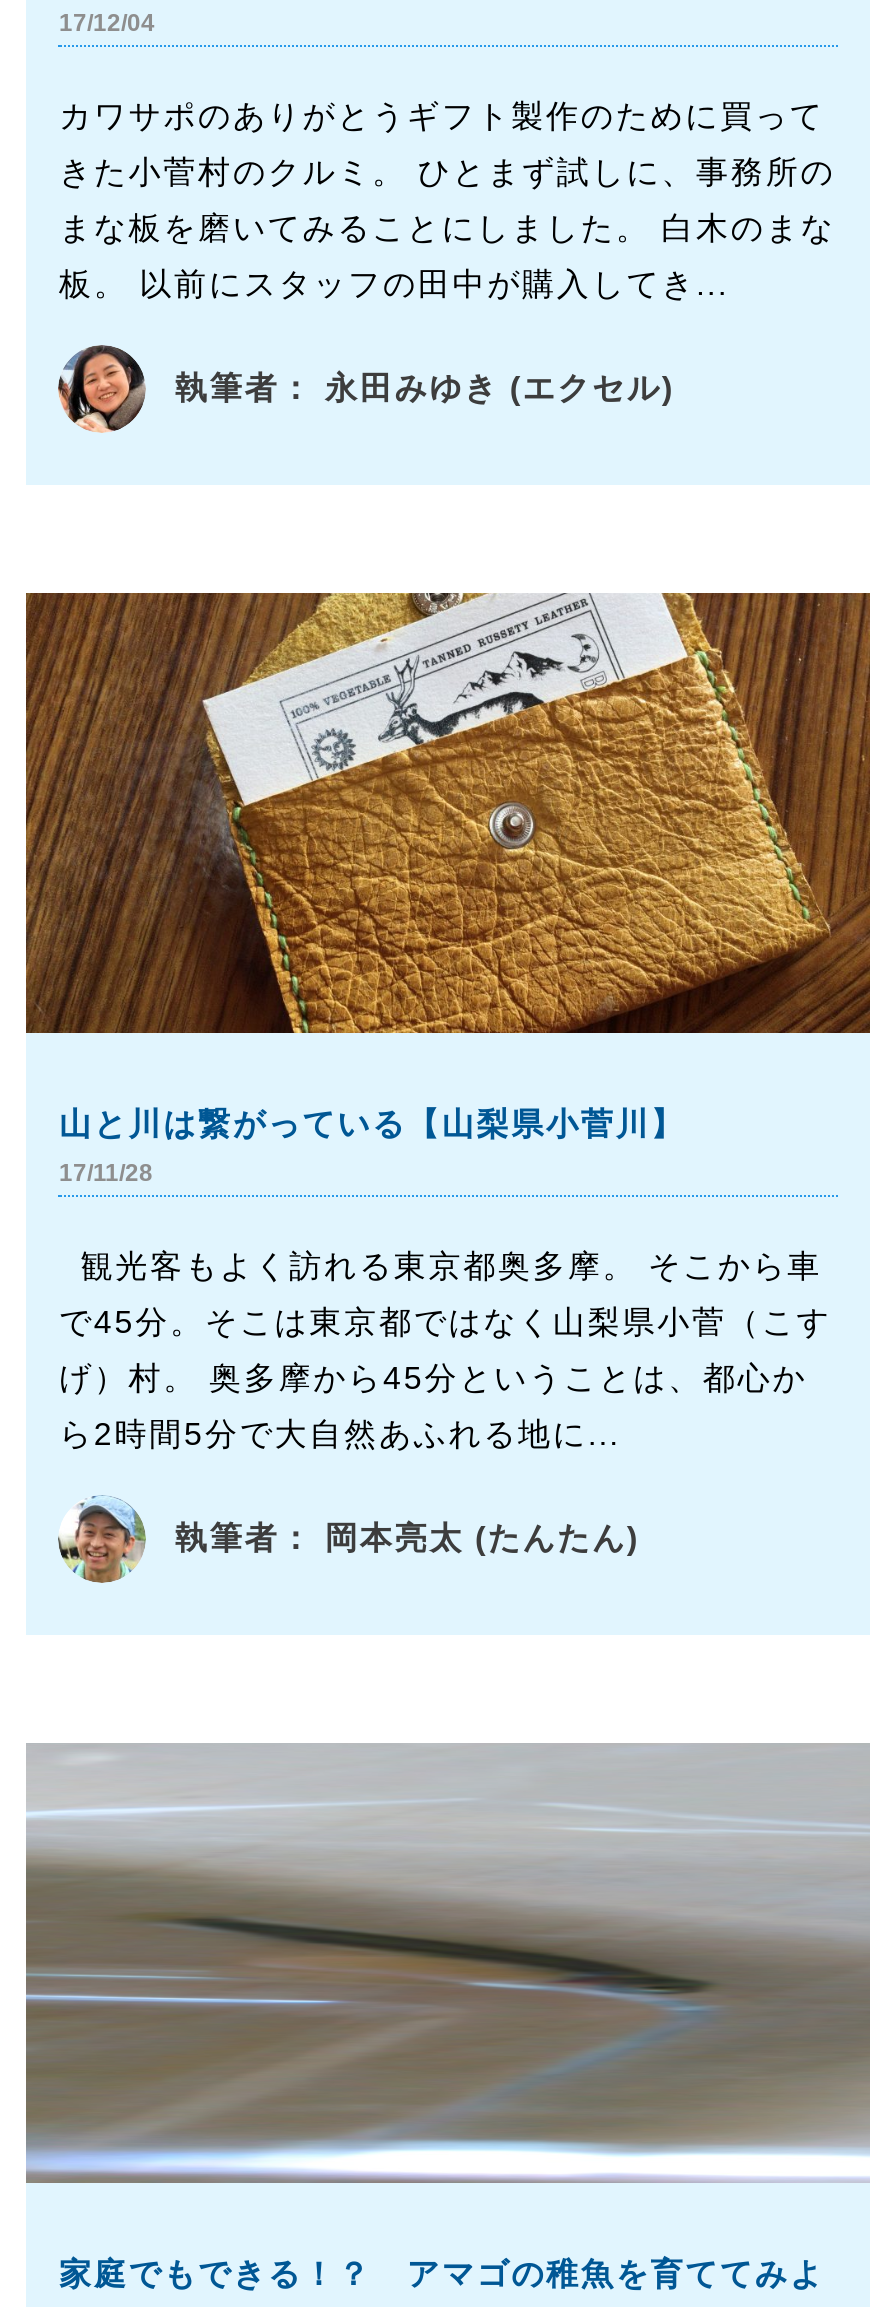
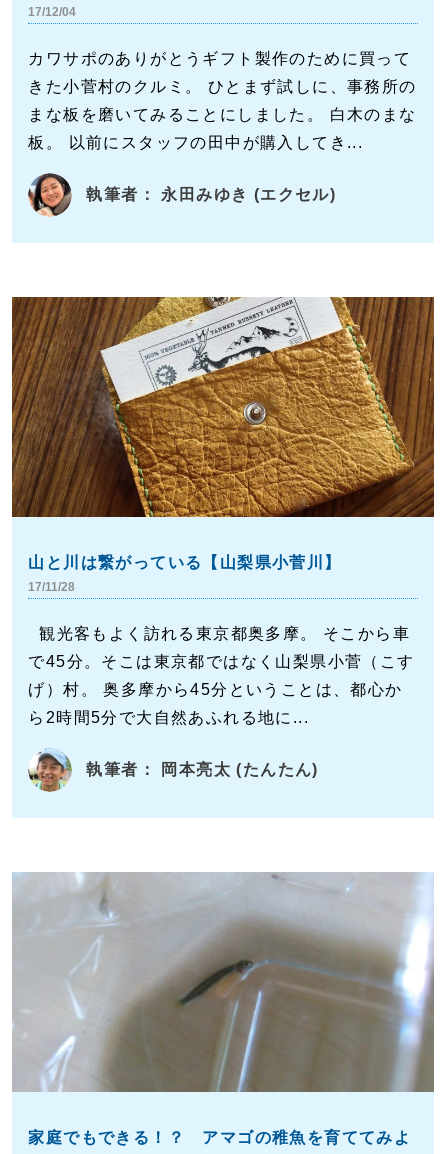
- [image]
+ [image]
